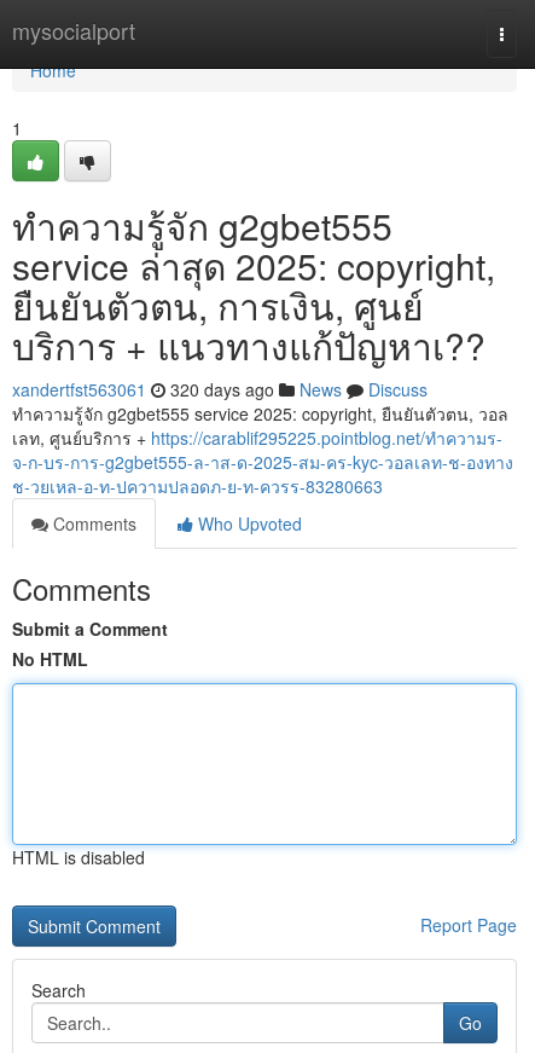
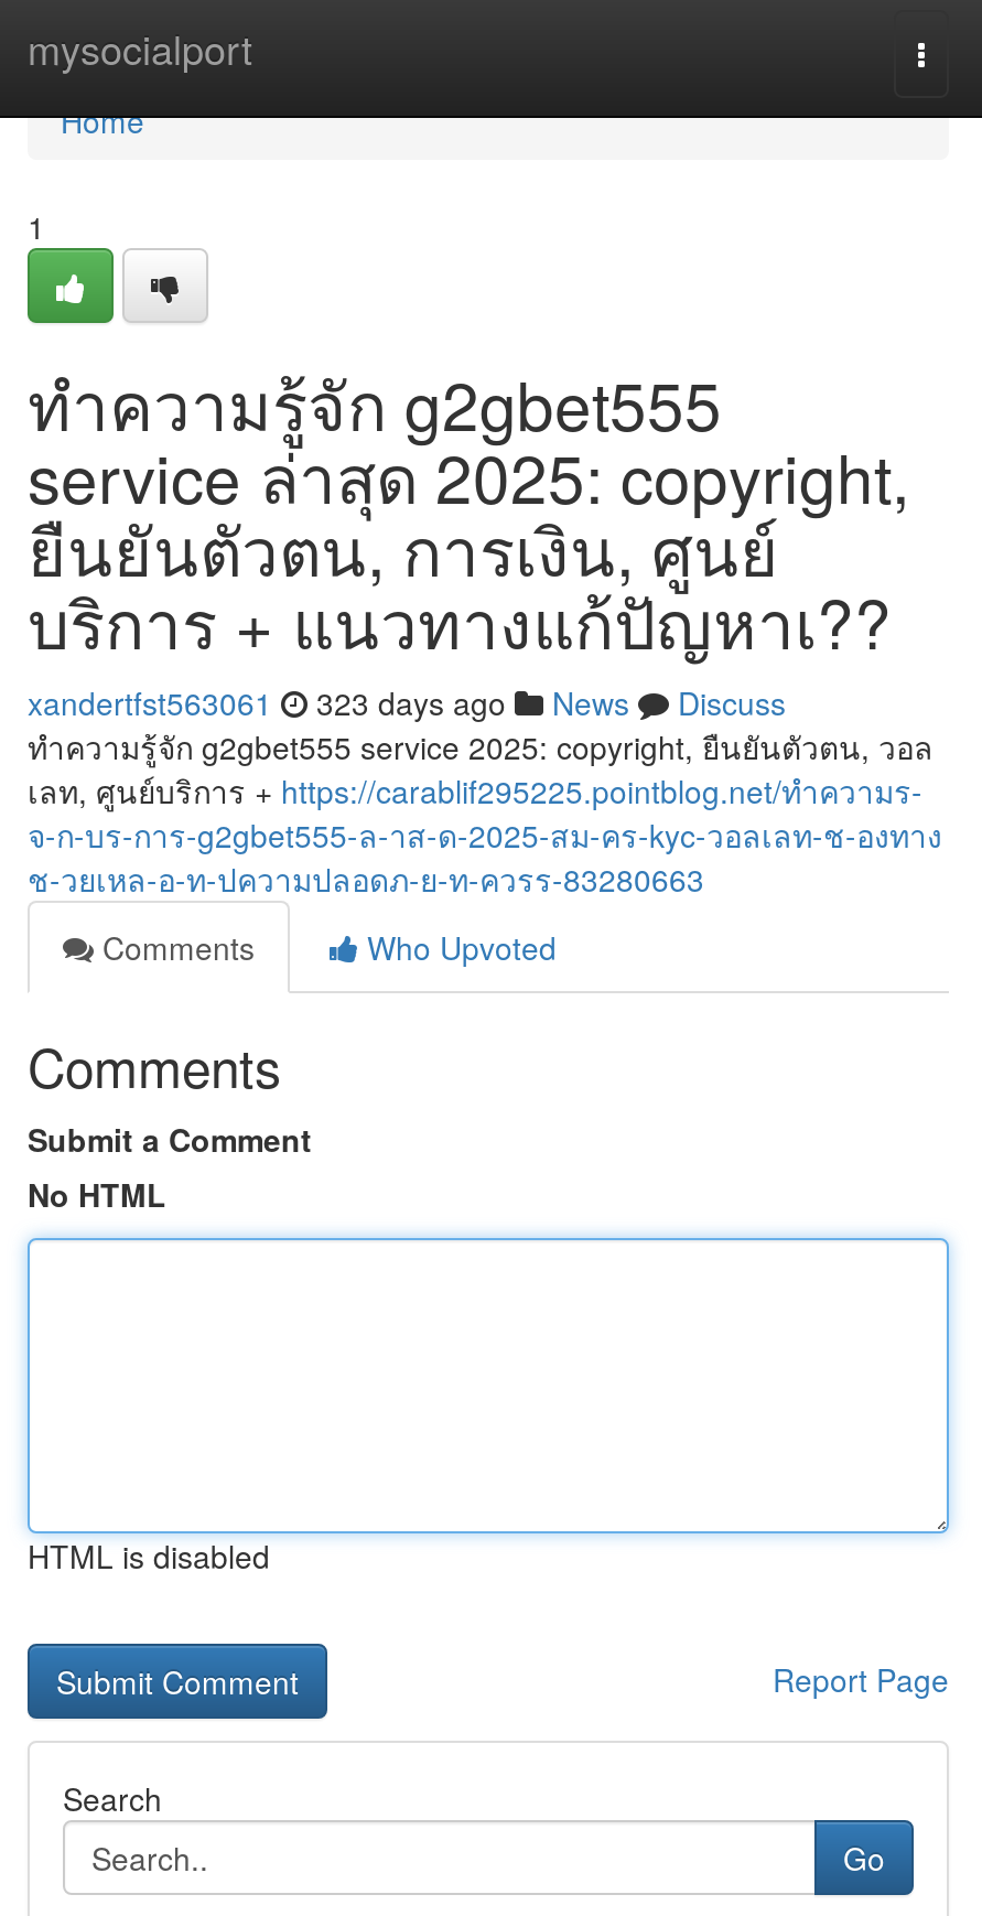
- xandertfst563061 320 days ago News Discuss
+ xandertfst563061 323 days ago News Discuss
